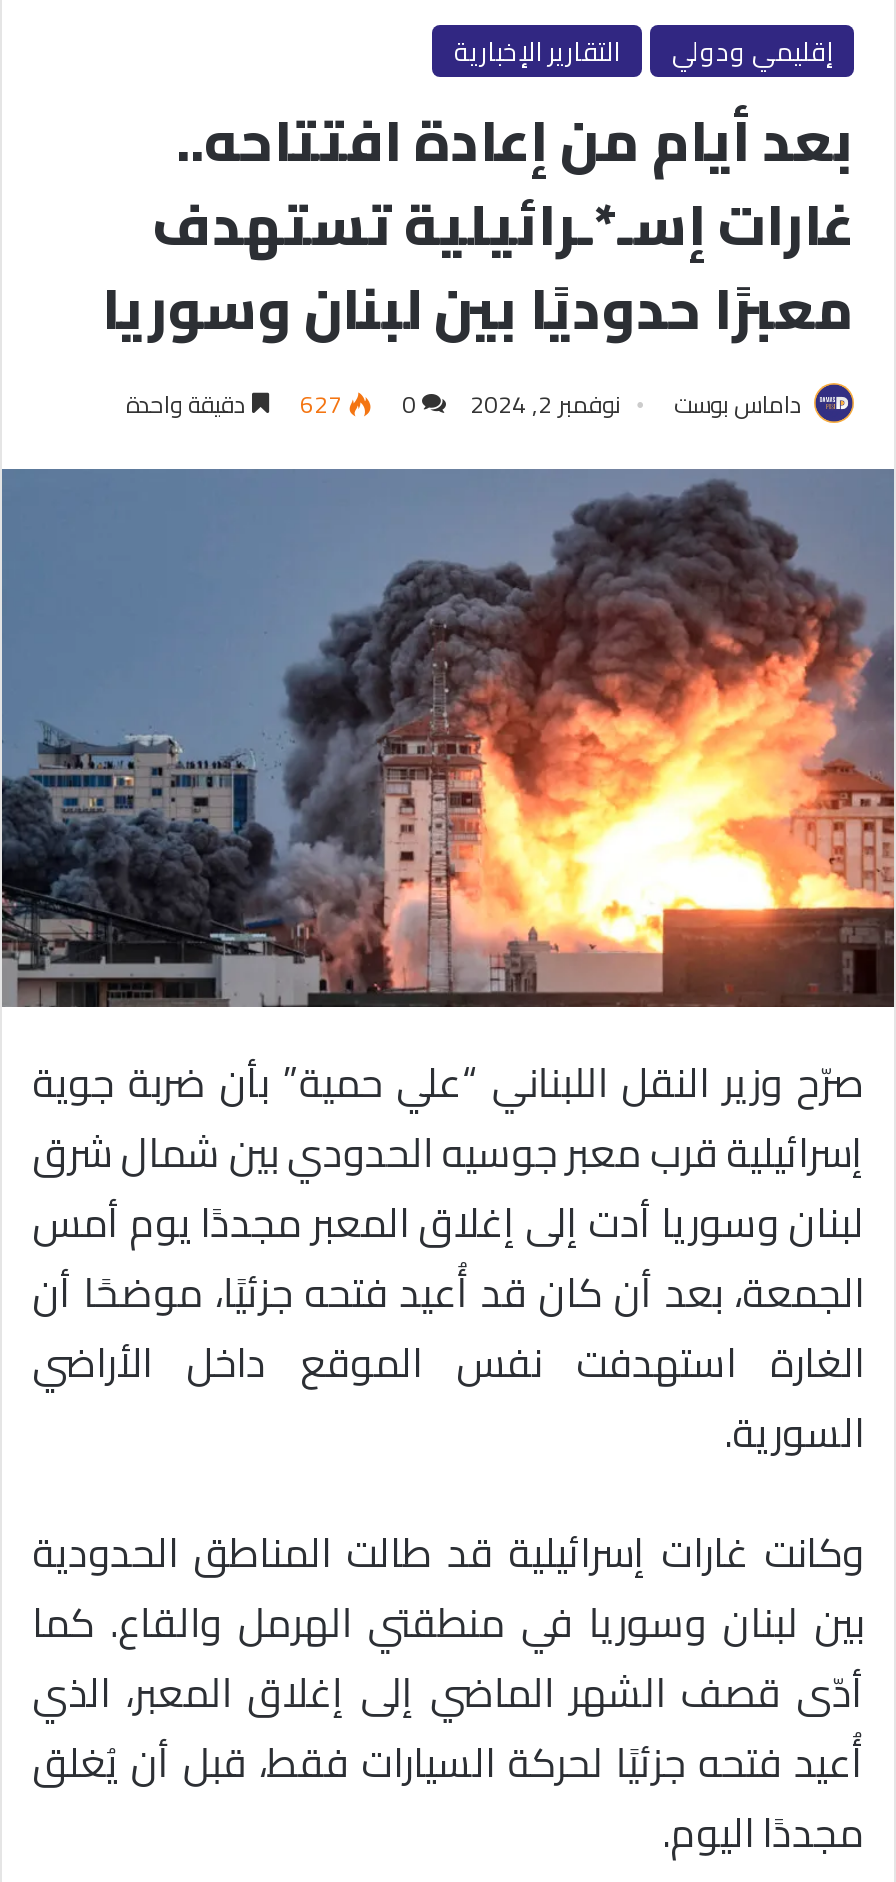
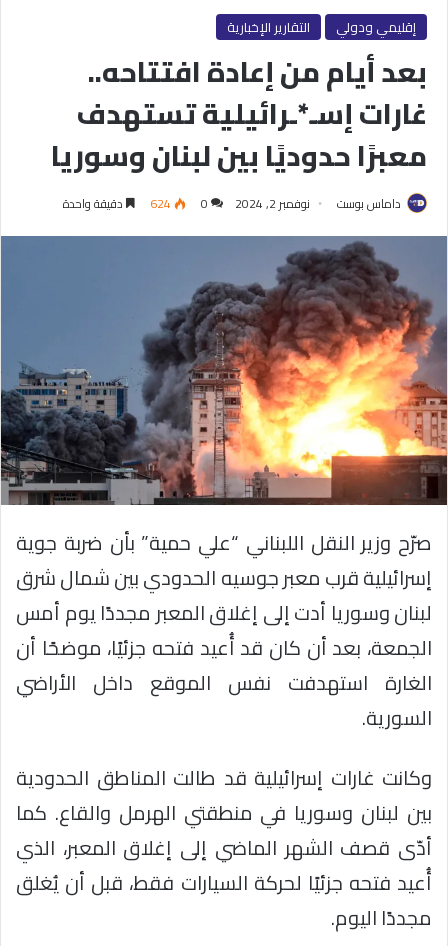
- 0 627 دقيقة واحدة
+ 0 624 دقيقة واحدة
